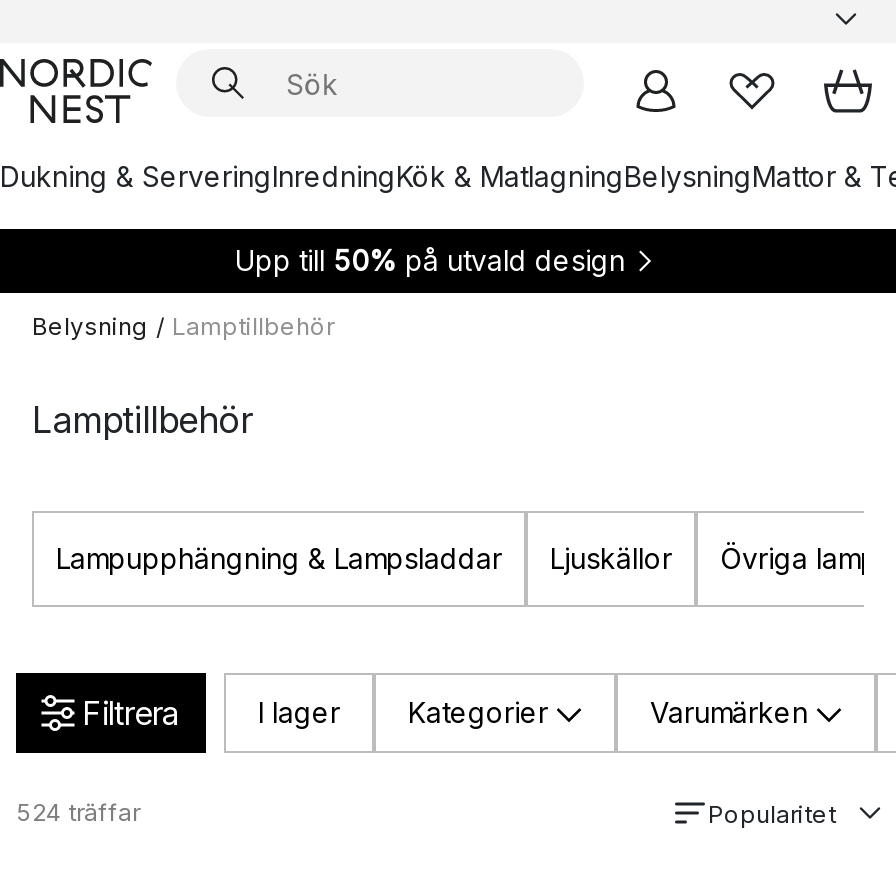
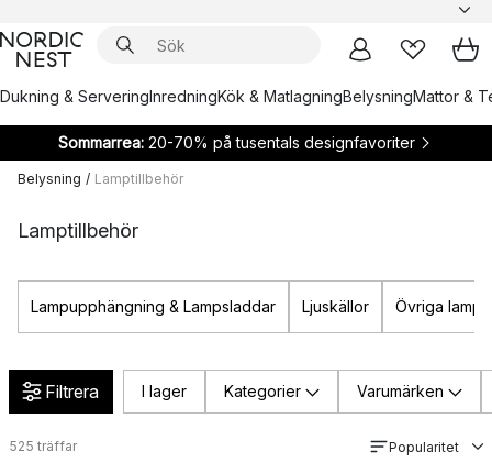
- Upp till 50% på utvald design
+ Sommarrea: 20-70% på tusentals designfavoriter

- 524 träffar
+ 525 träffar
